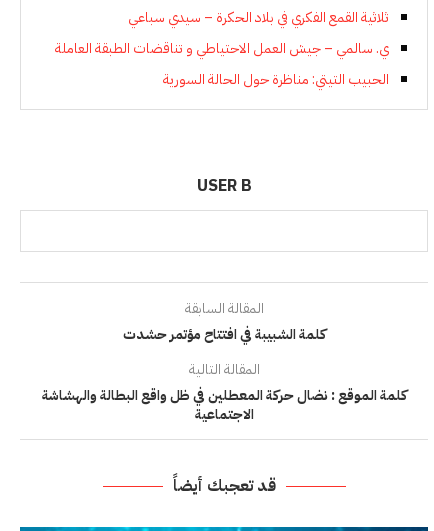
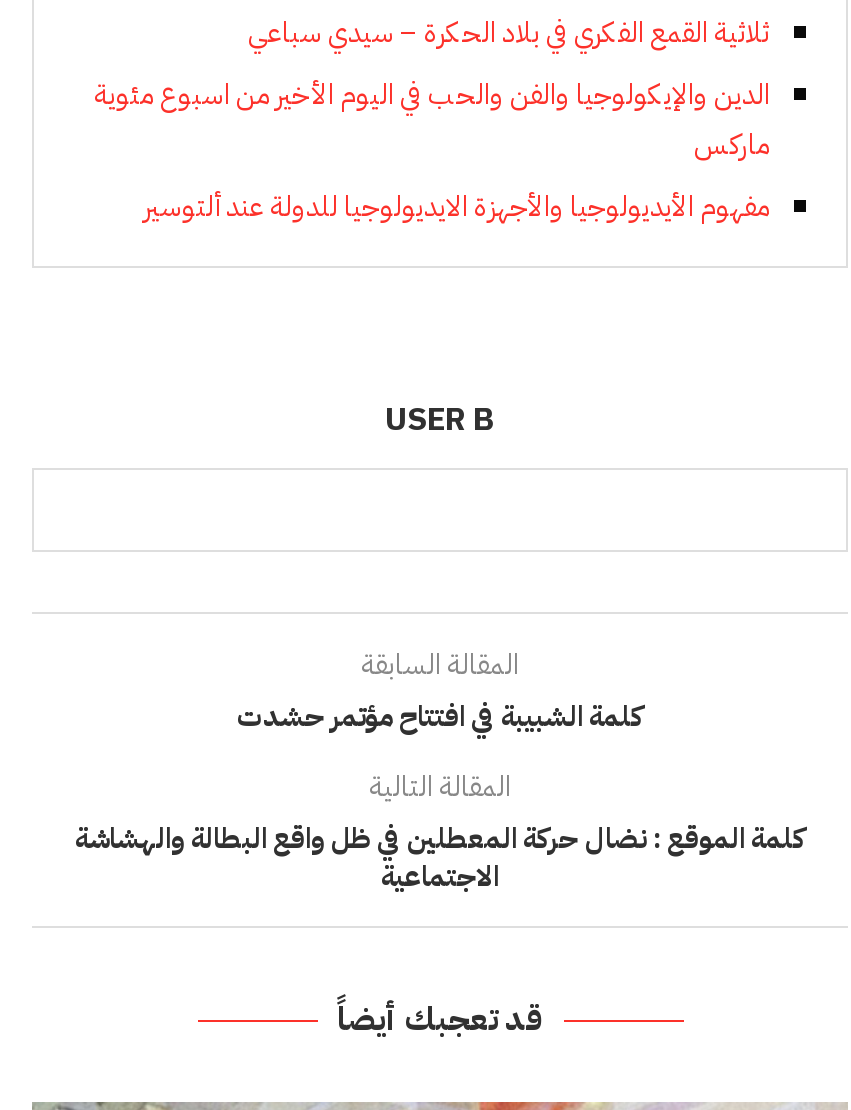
- ي. سالمي – جيش العمل الاحتياطي و تناقضات الطبقة العاملة
+ الدين والإيكولوجيا والفن والحب في اليوم الأخير من اسبوع مئوية
+ ماركس

- الحبيب التيتي: مناظرة حول الحالة السورية
+ مفهوم الأيديولوجيا والأجهزة الايديولوجيا للدولة عند ألتوسير
